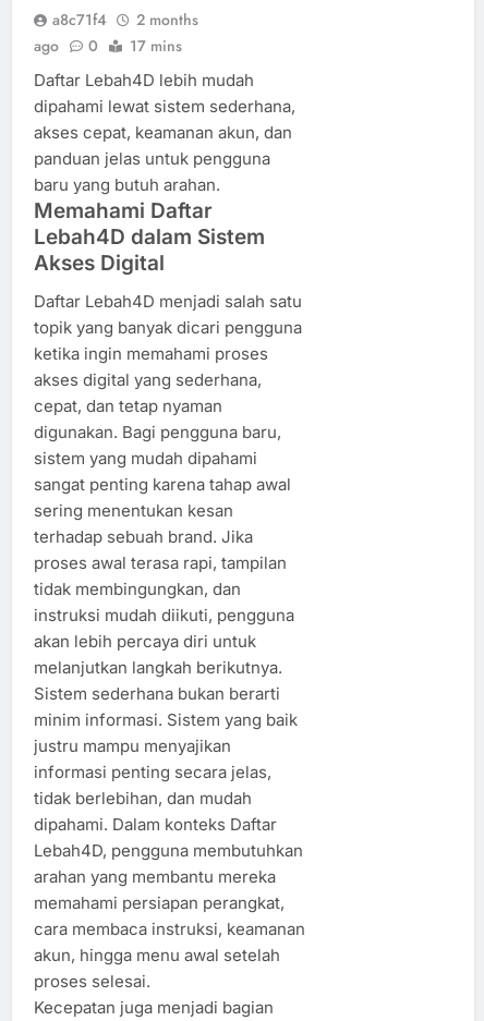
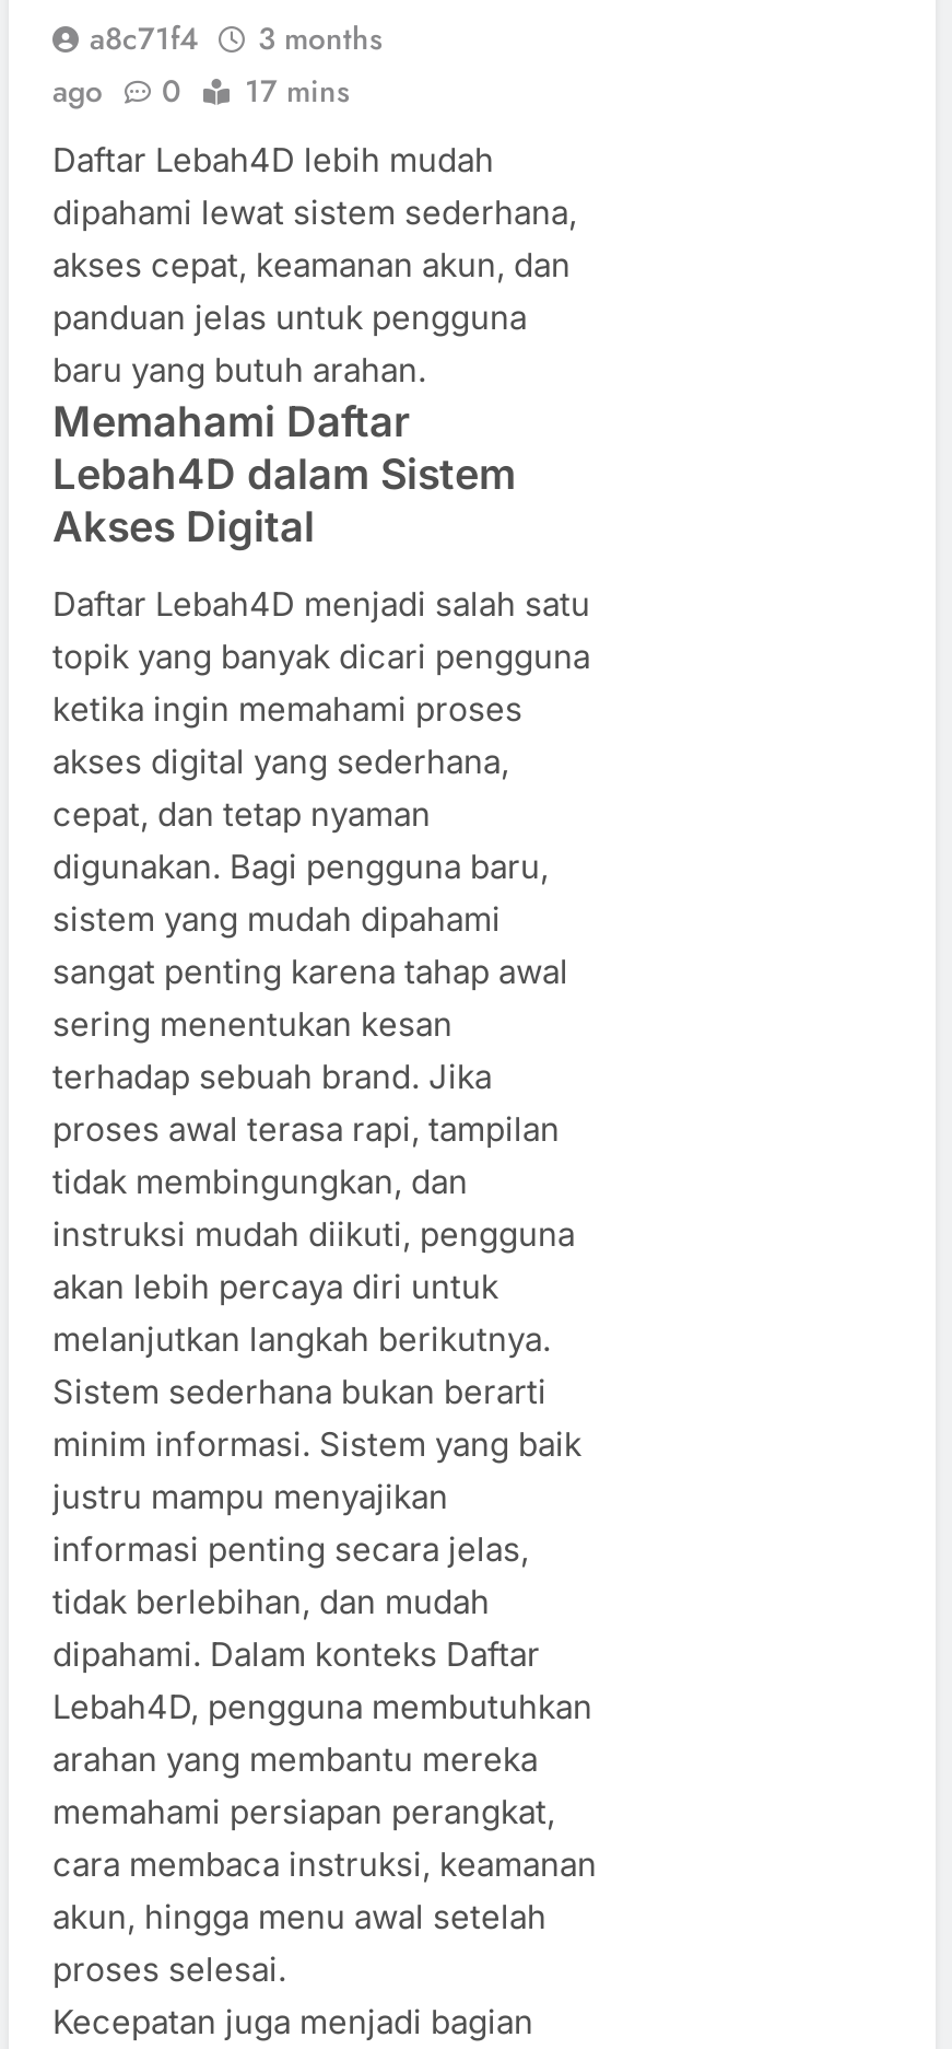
- a8c71f4 2 months
+ a8c71f4 3 months
